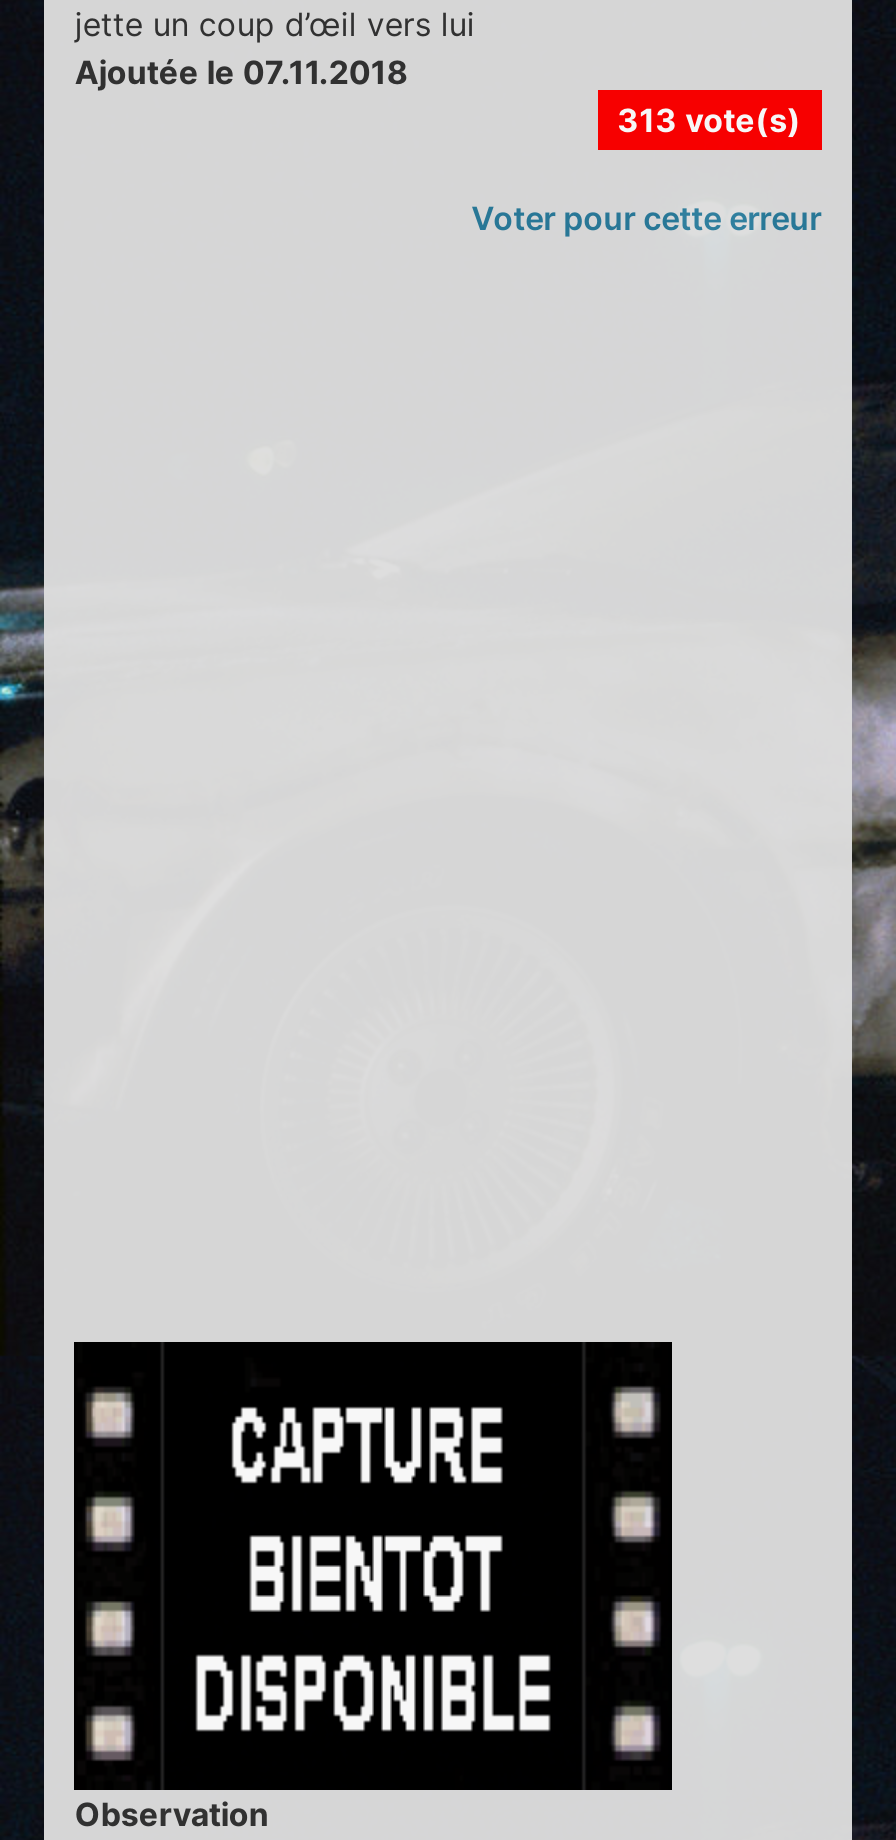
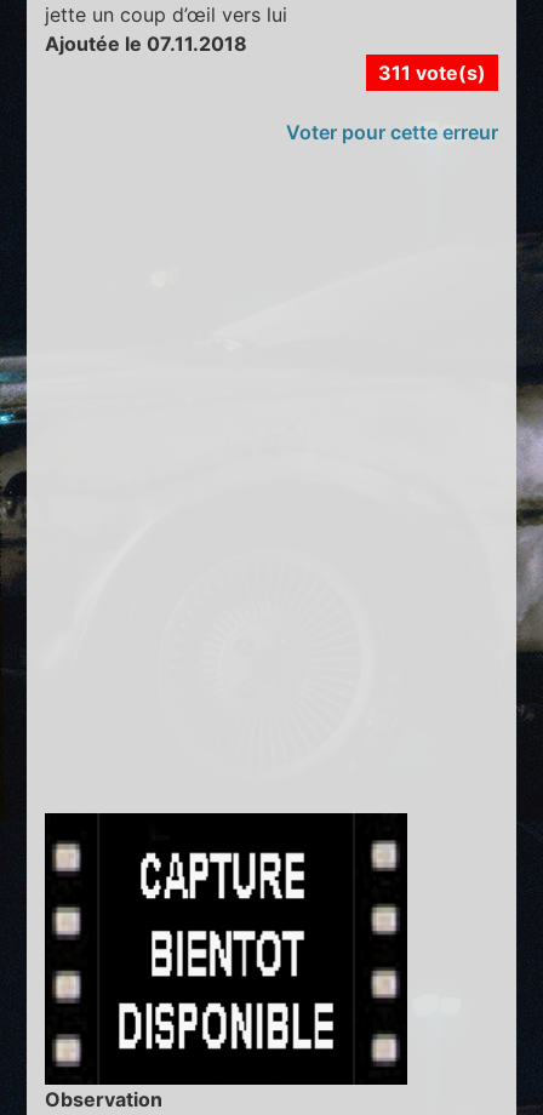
- 313 vote(s)
+ 311 vote(s)
